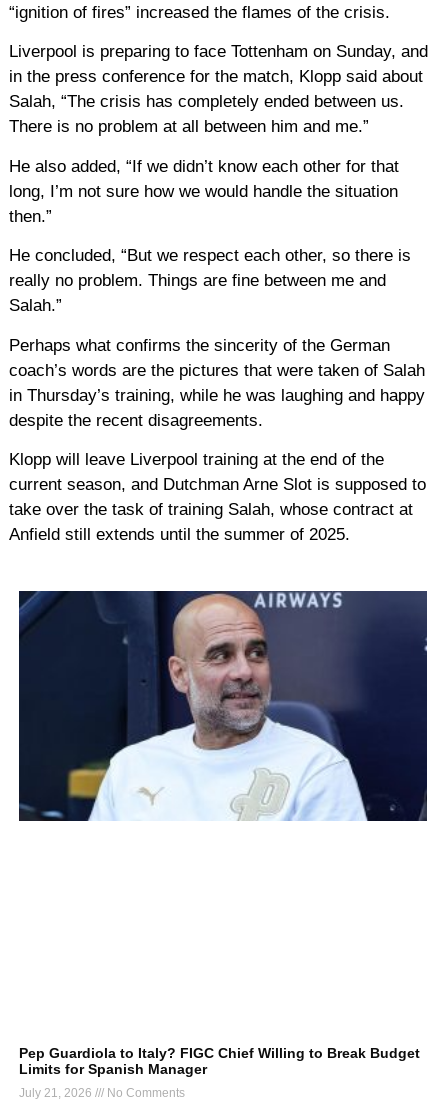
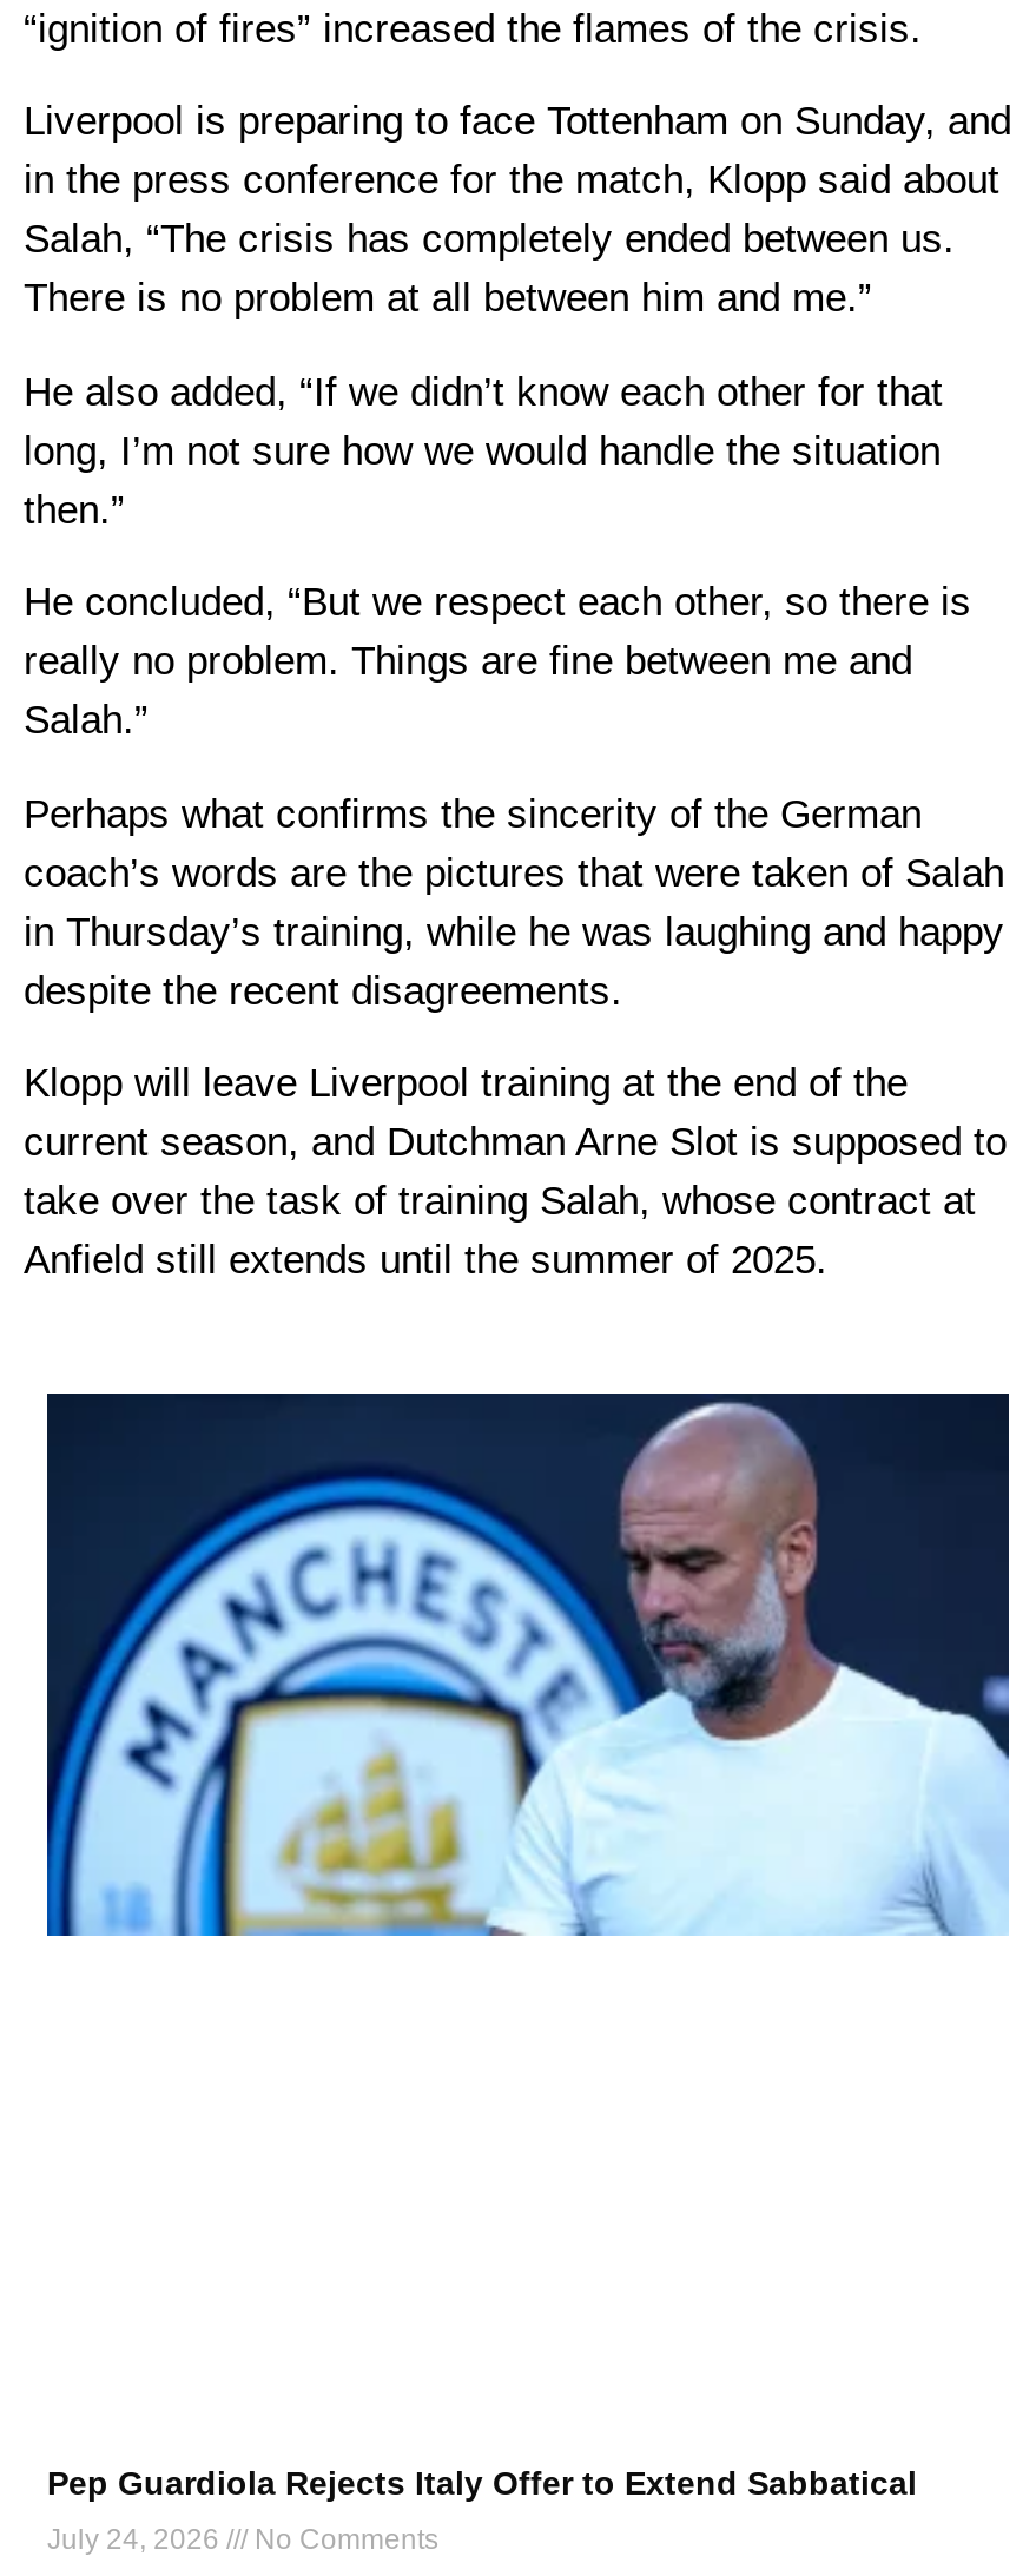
- [image]
+ [image]

- Pep Guardiola to Italy? FIGC Chief Willing to Break Budget
- Limits for Spanish Manager
+ Pep Guardiola Rejects Italy Offer to Extend Sabbatical

- July 21, 2026 No Comments
+ July 24, 2026 No Comments
